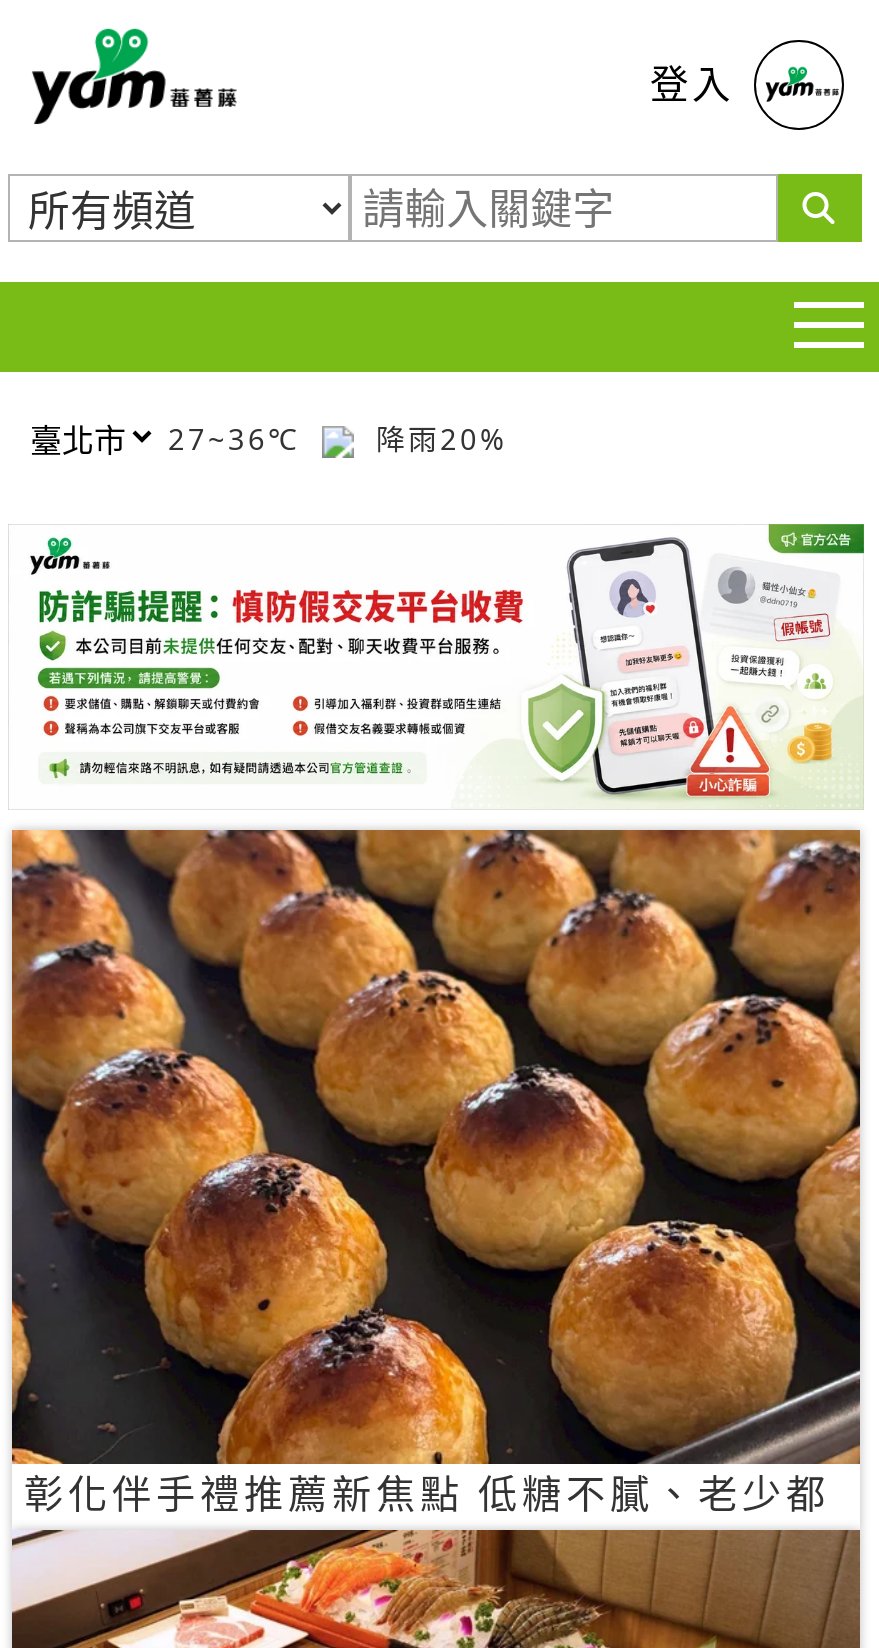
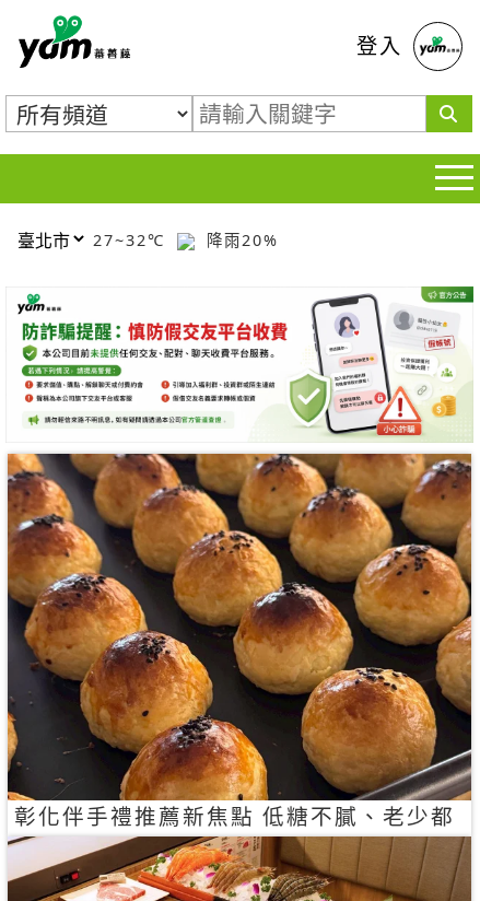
- 27~36℃ 降雨20%
+ 27~32℃ 降雨20%
